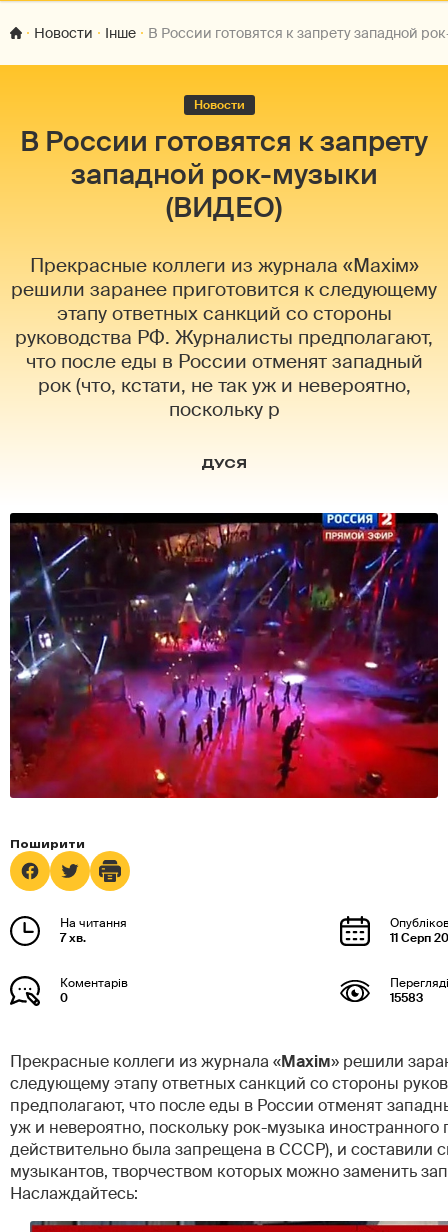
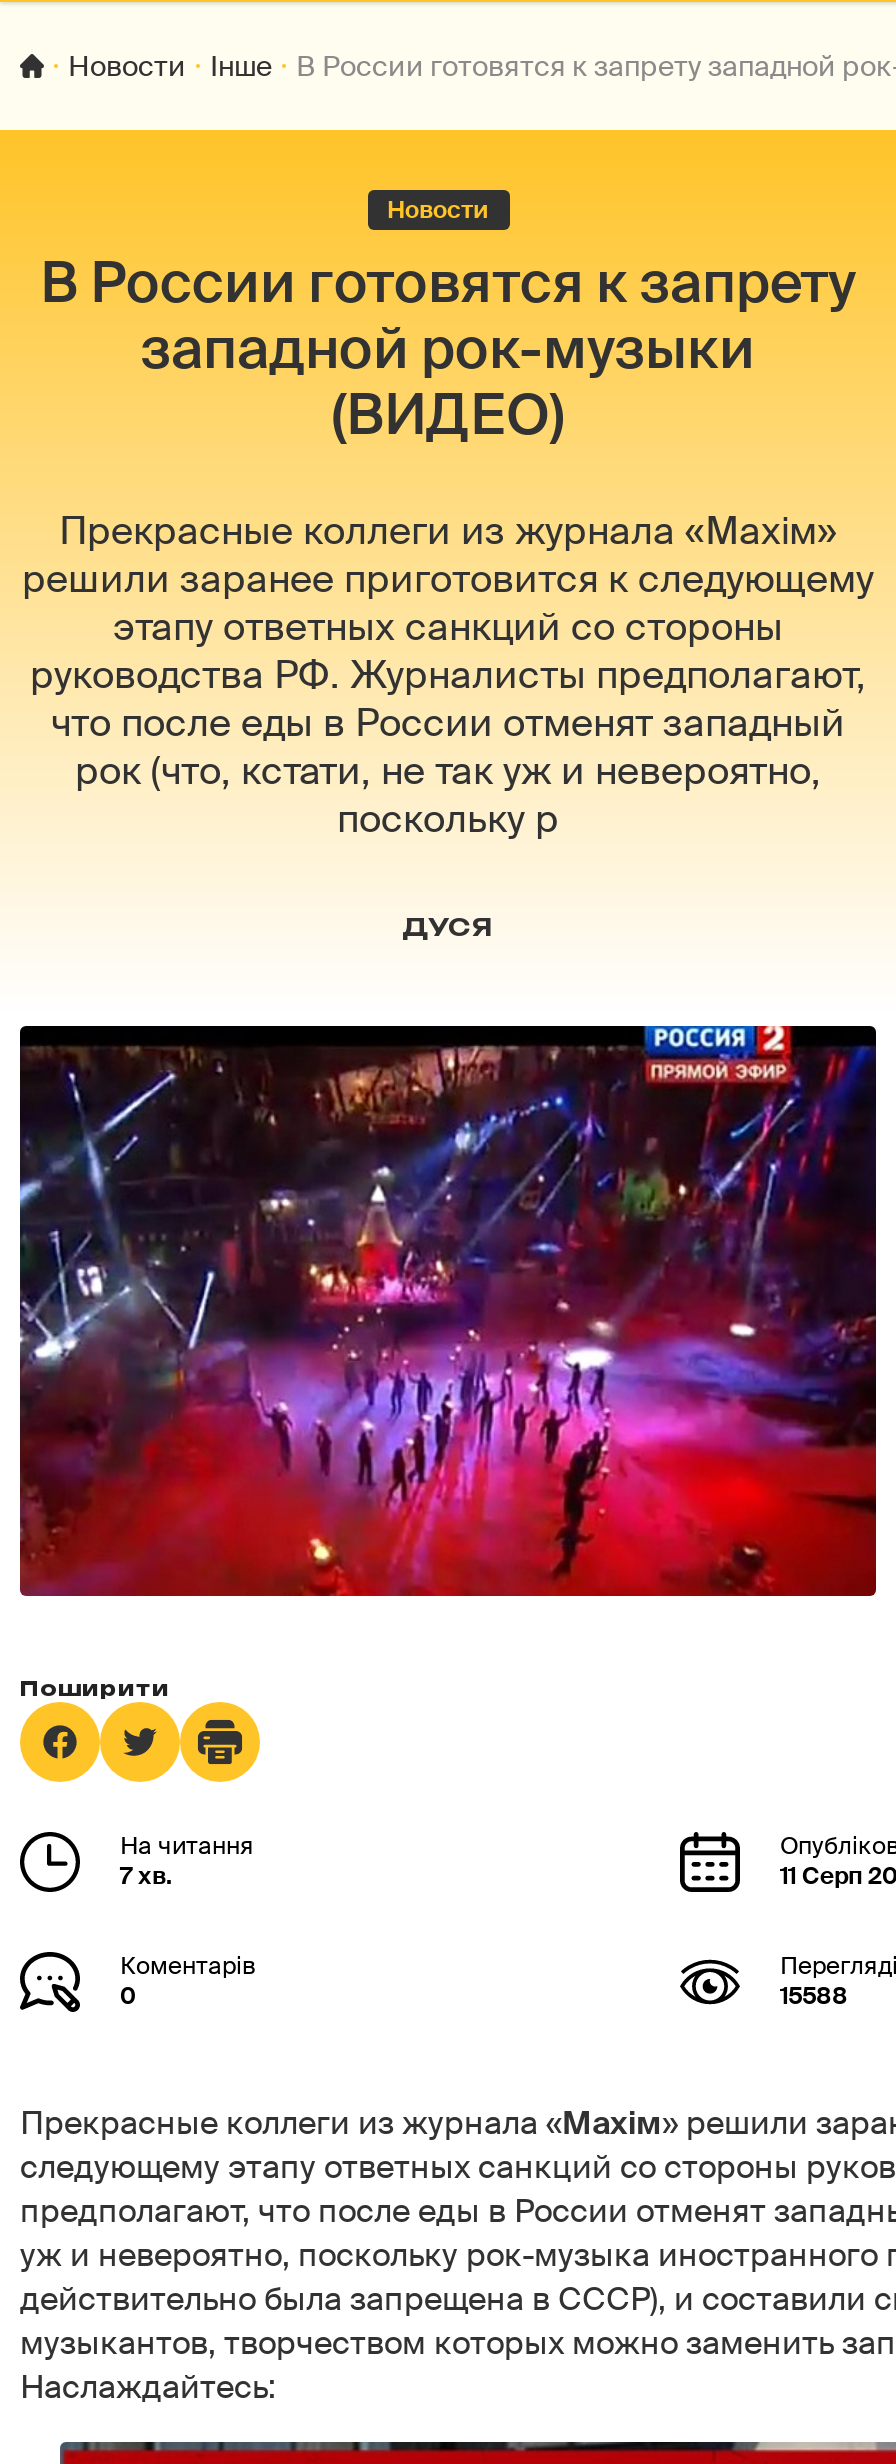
- 15583
+ 15588
